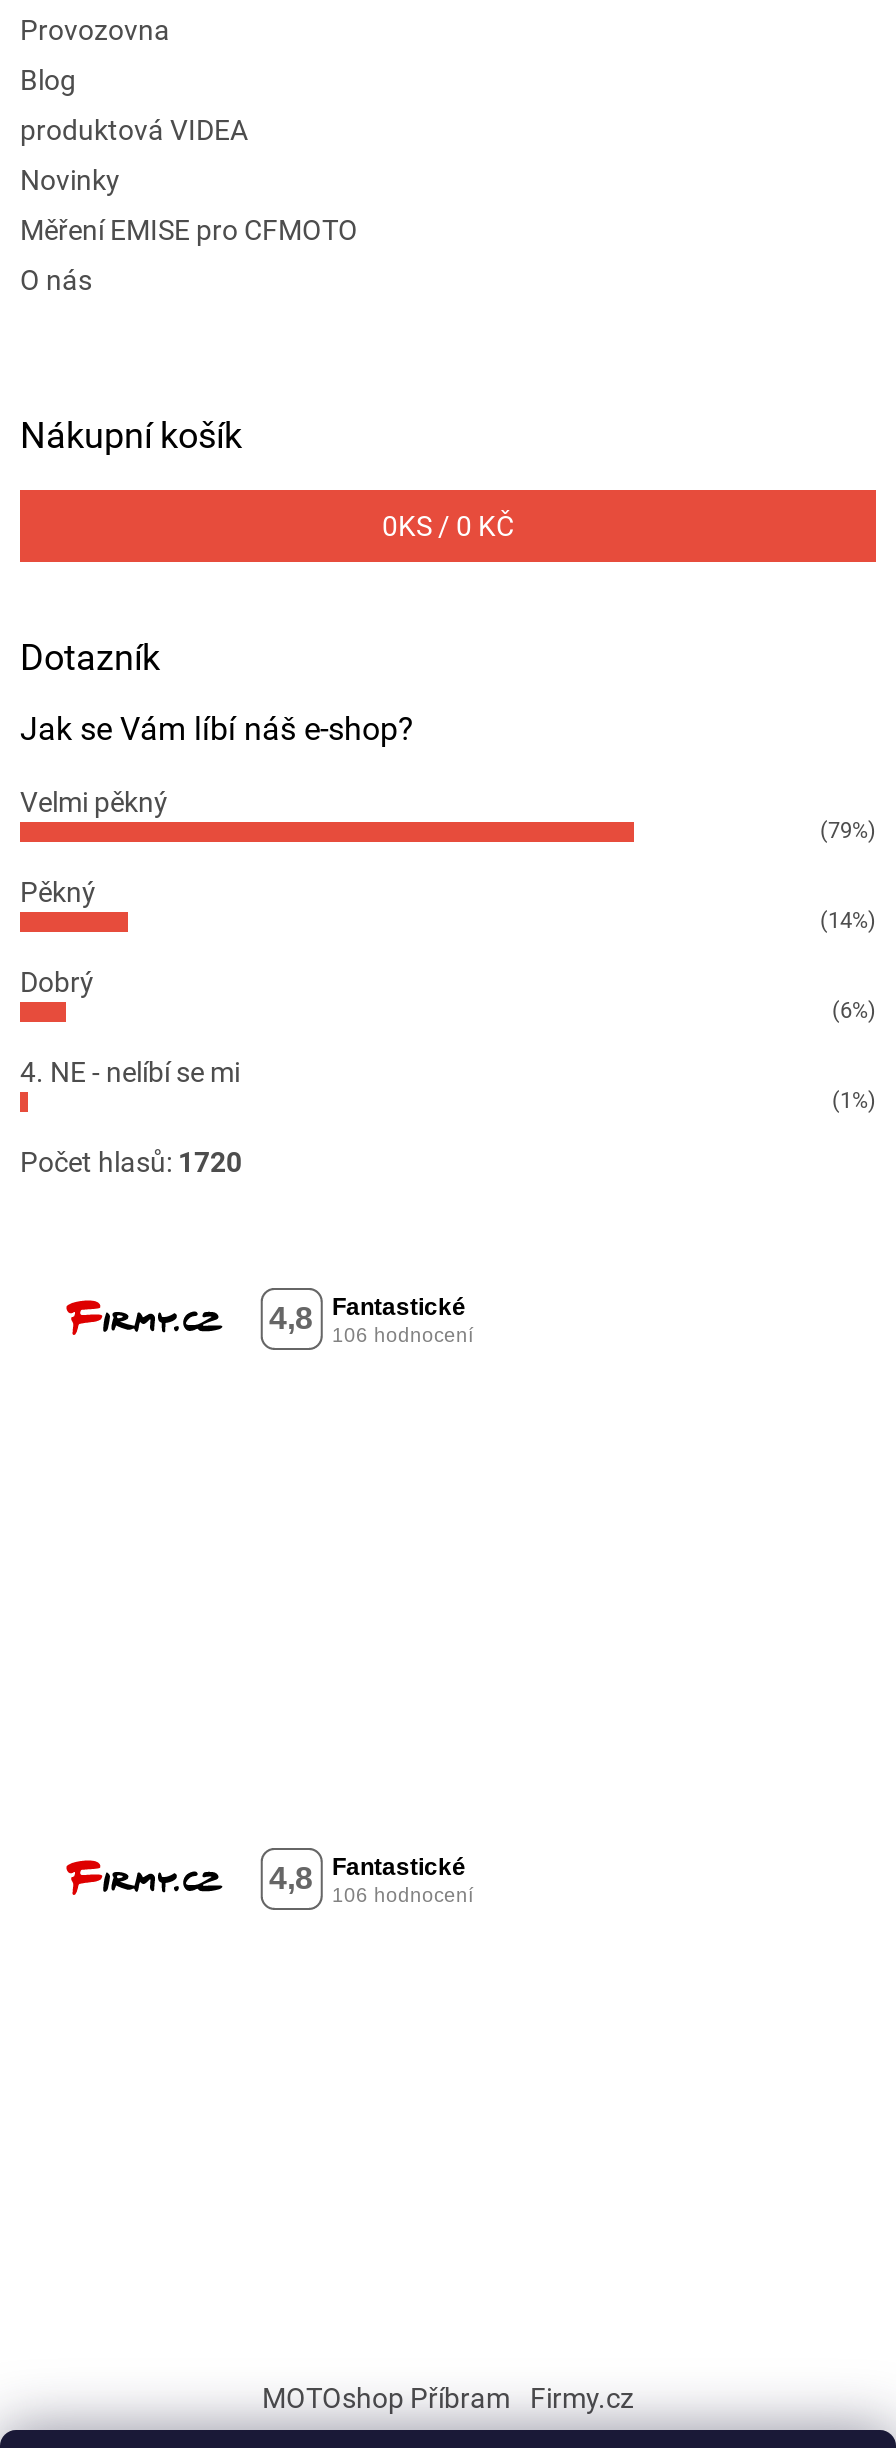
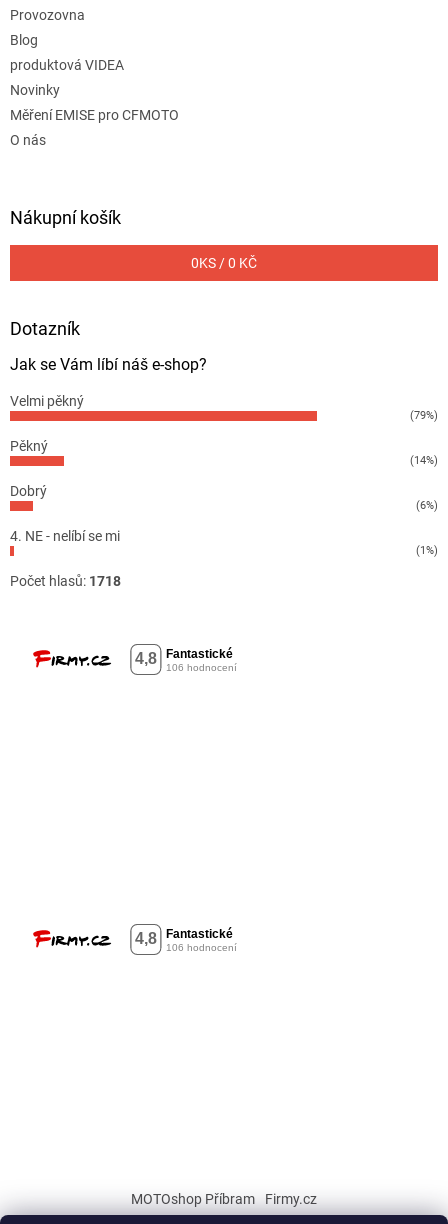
- Počet hlasů: 1720
+ Počet hlasů: 1718
